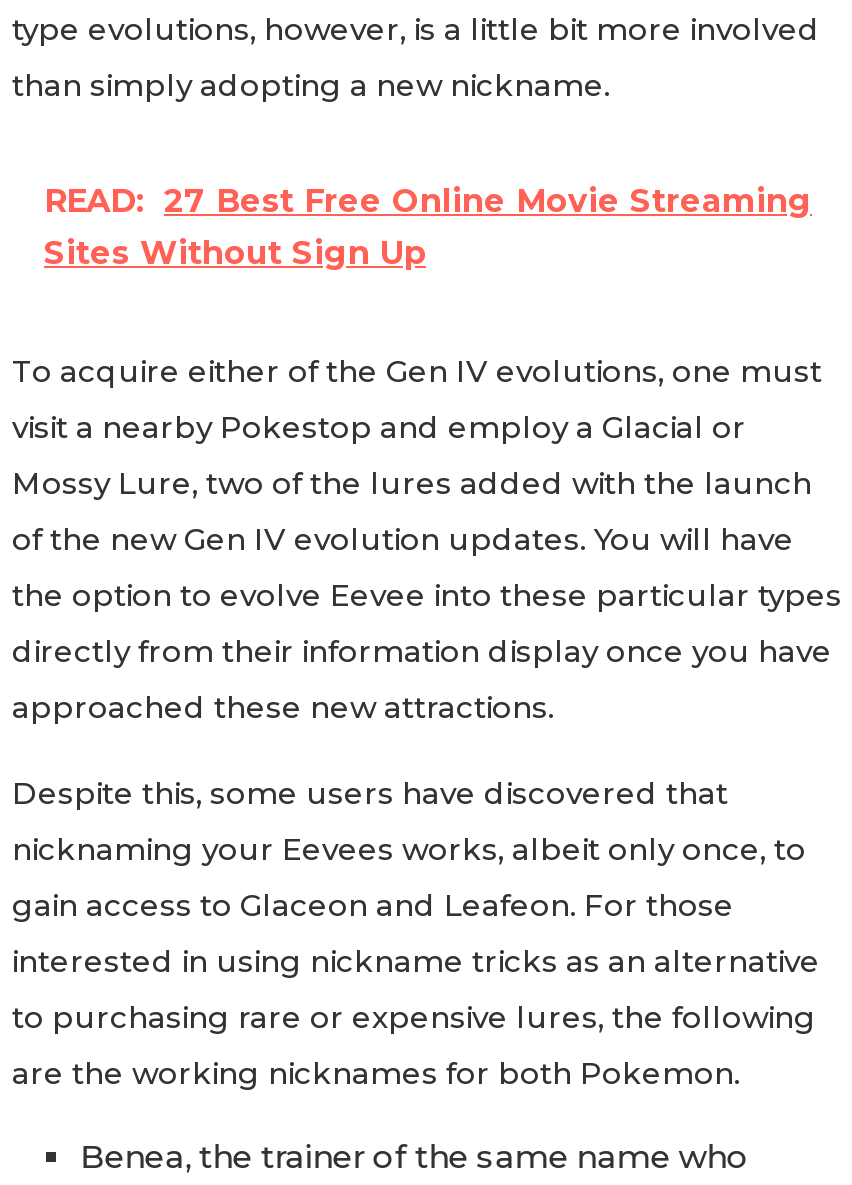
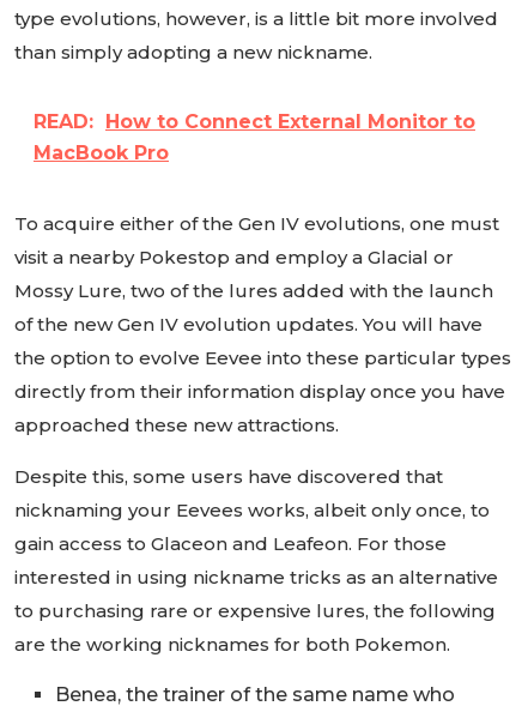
- READ: 27 Best Free Online Movie Streaming
- Sites Without Sign Up
+ READ: How to Connect External Monitor to
+ MacBook Pro
